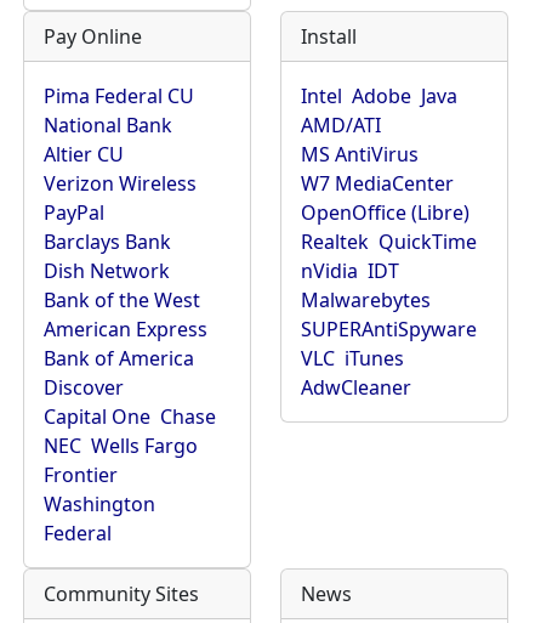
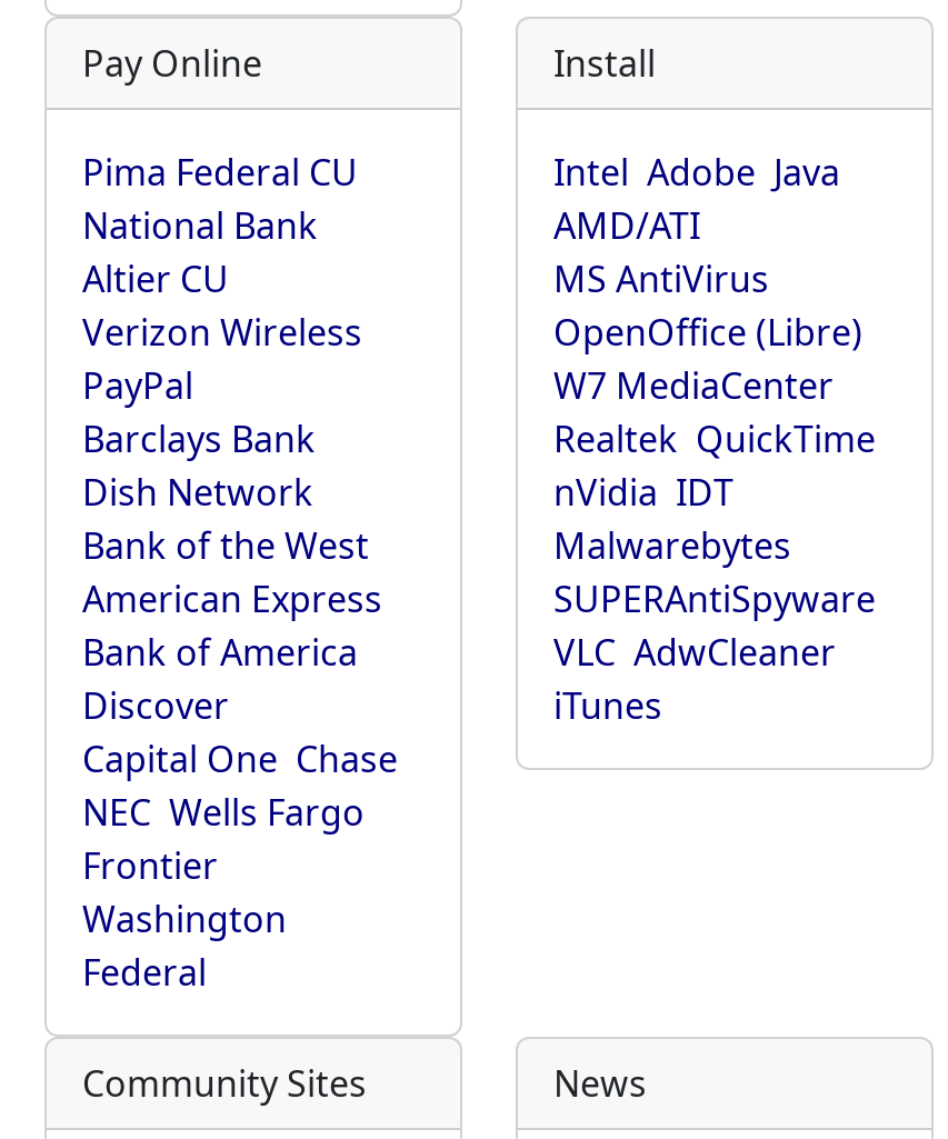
moved down: W7 MediaCenter

moved up: OpenOffice (Libre)

- VLC iTunes
- AdwCleaner
+ VLC AdwCleaner
+ iTunes
